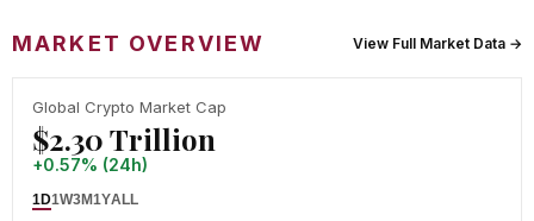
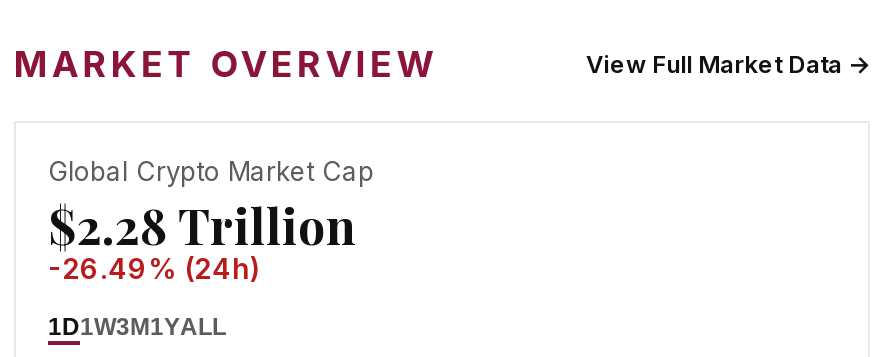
- $2.30 Trillion
+ $2.28 Trillion

- +0.57% (24h)
+ -26.49% (24h)
